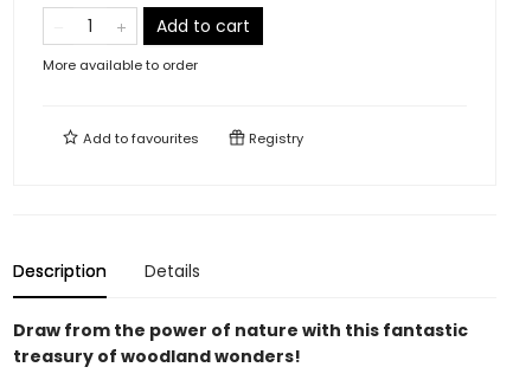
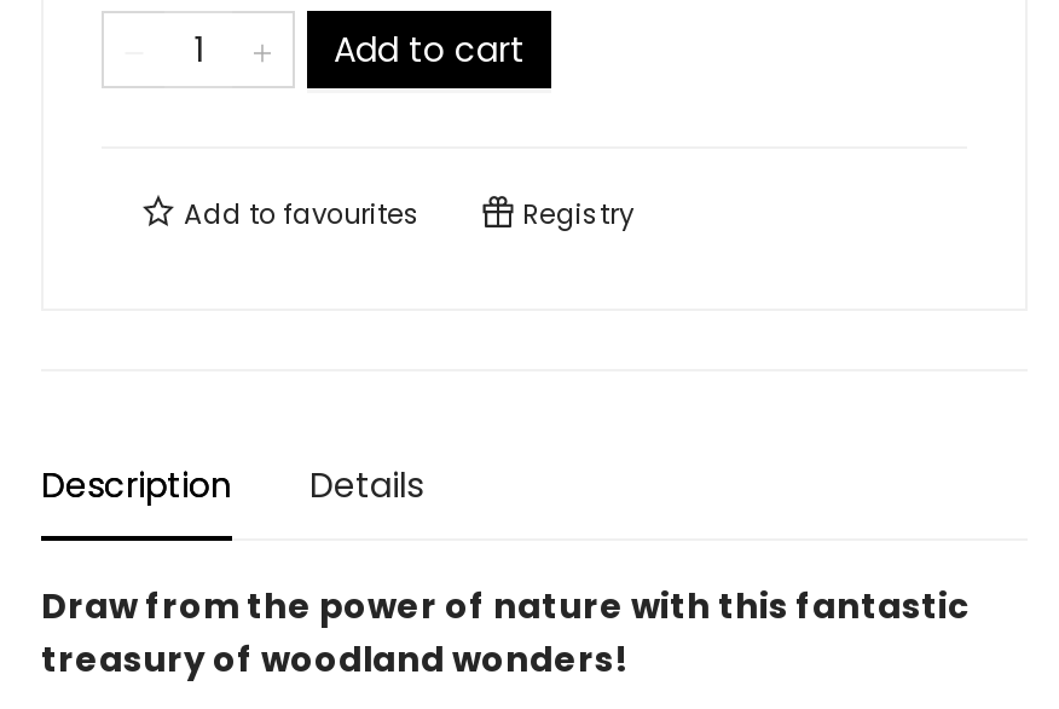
- More available to order
